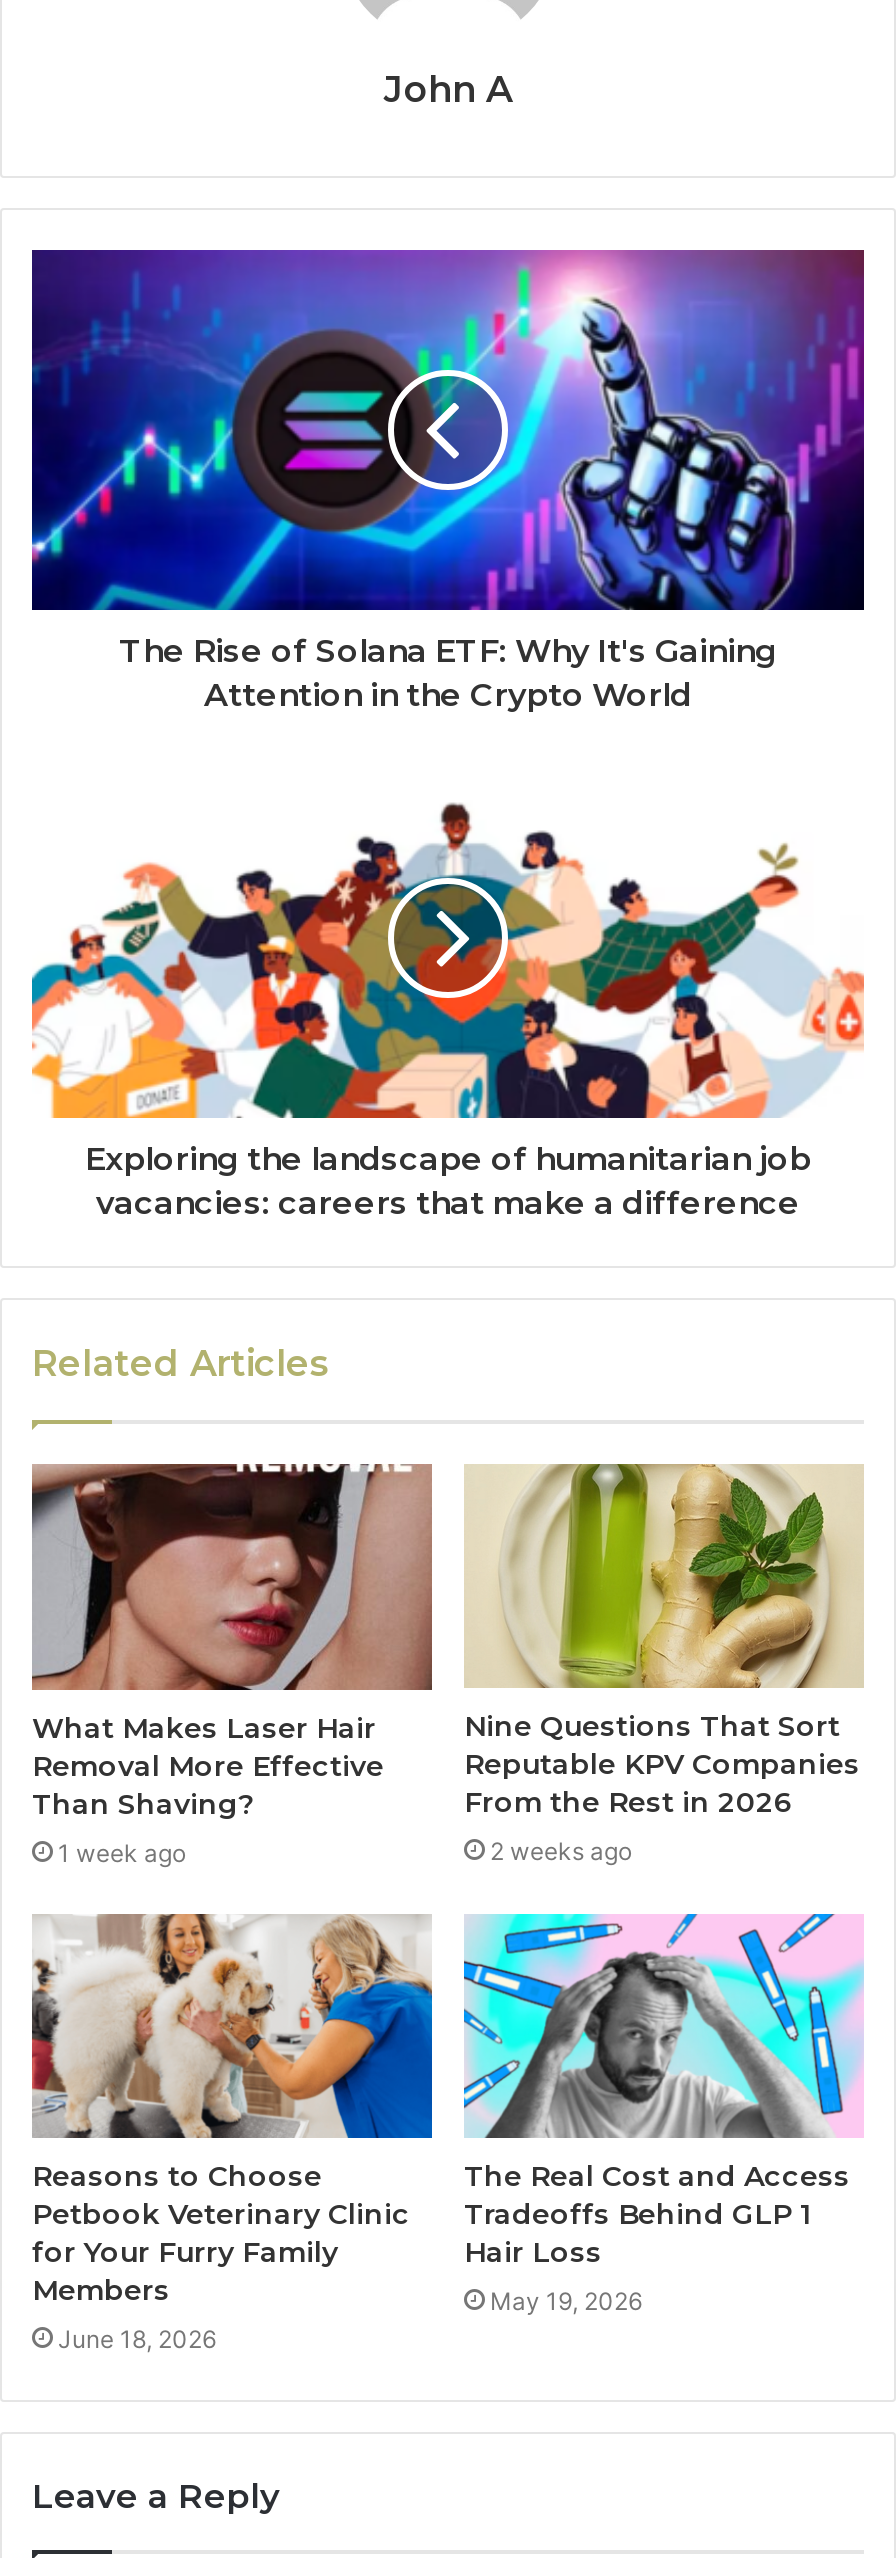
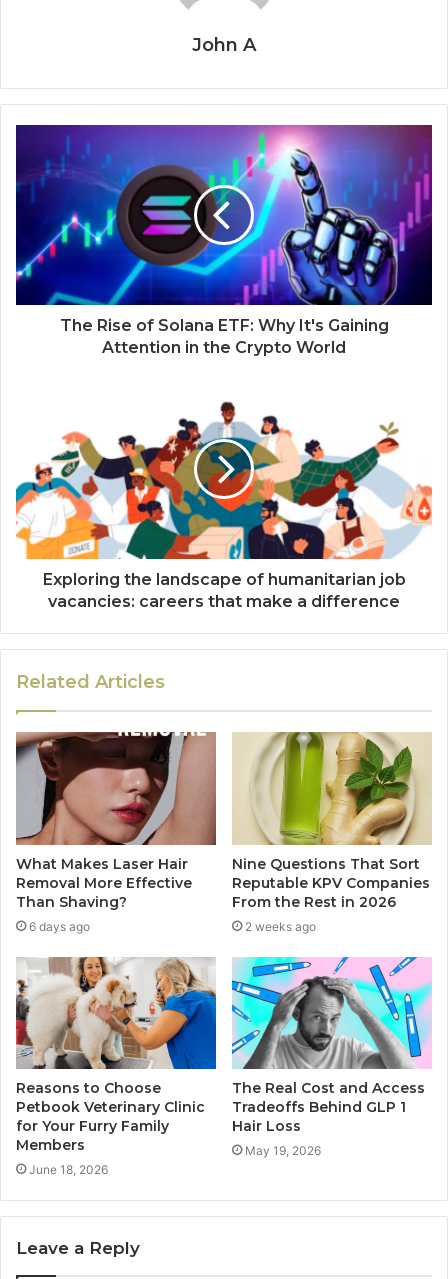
- 1 week ago
+ 6 days ago
